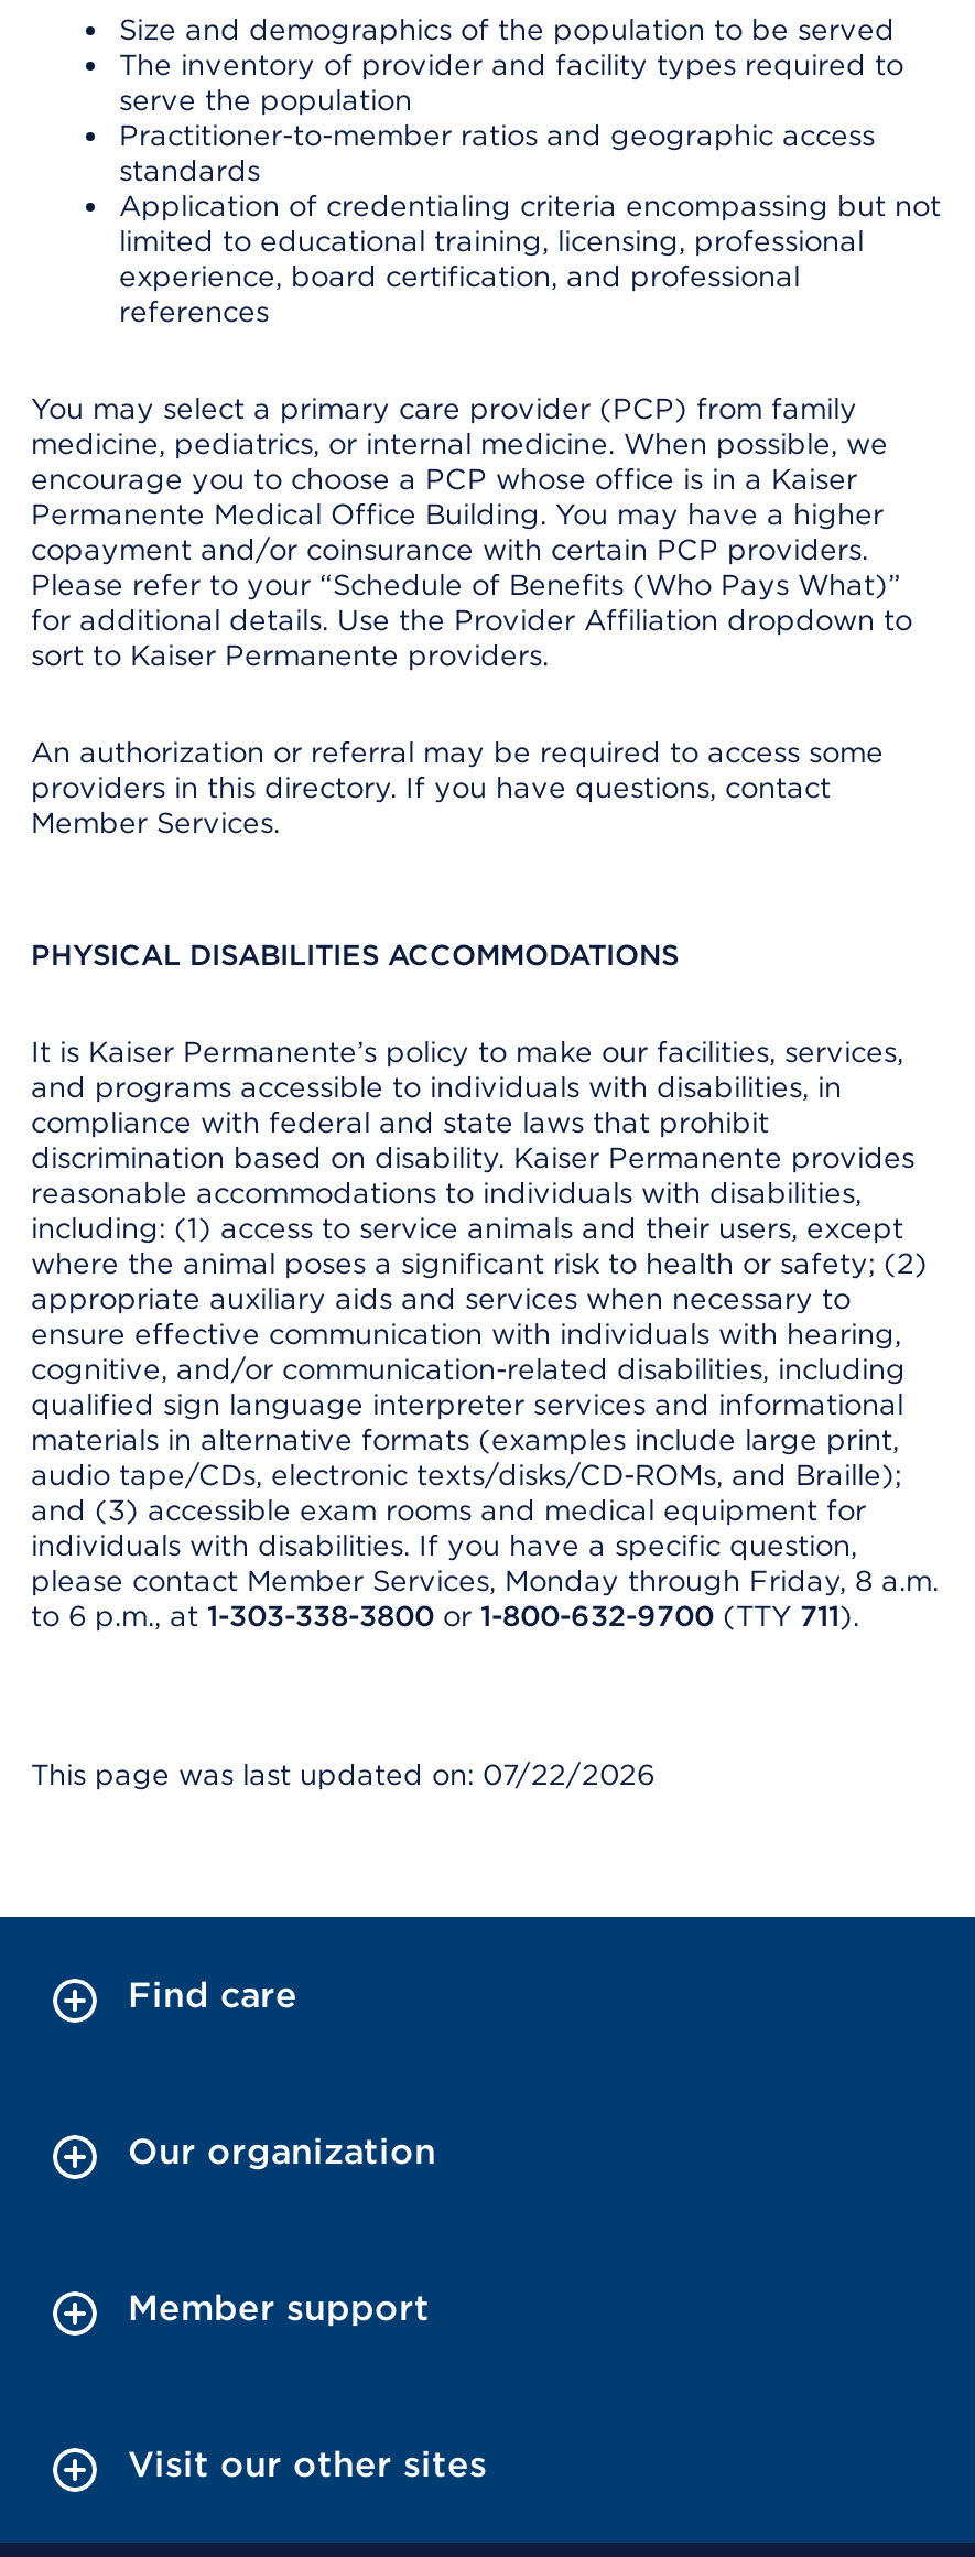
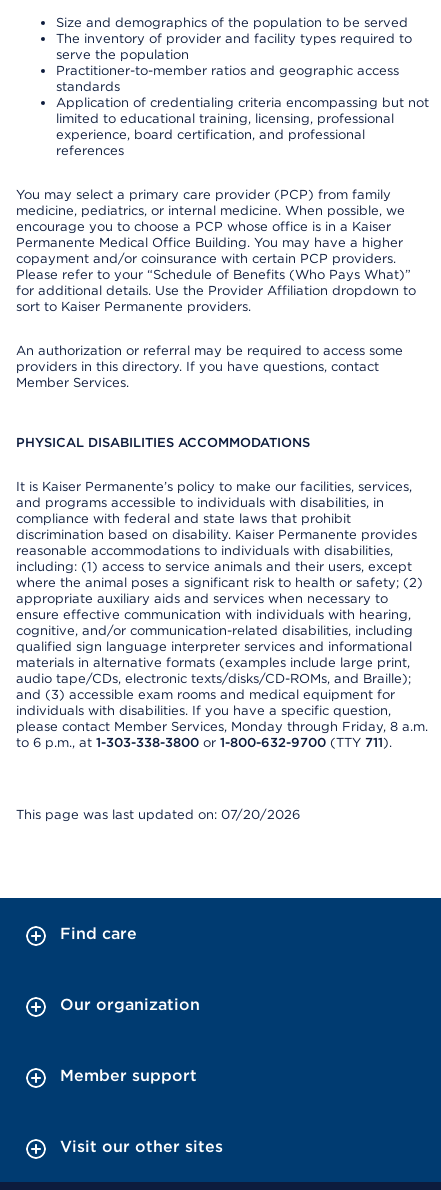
- This page was last updated on: 07/22/2026
+ This page was last updated on: 07/20/2026
